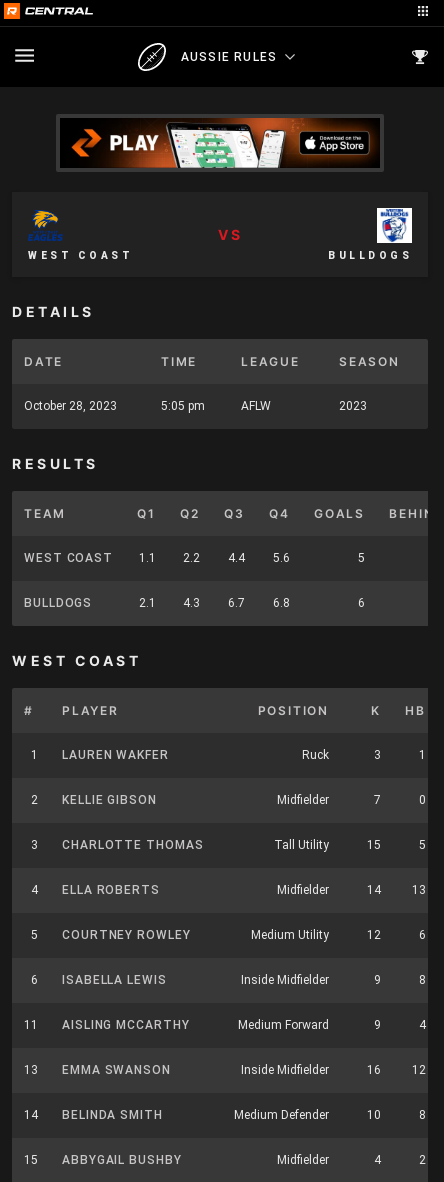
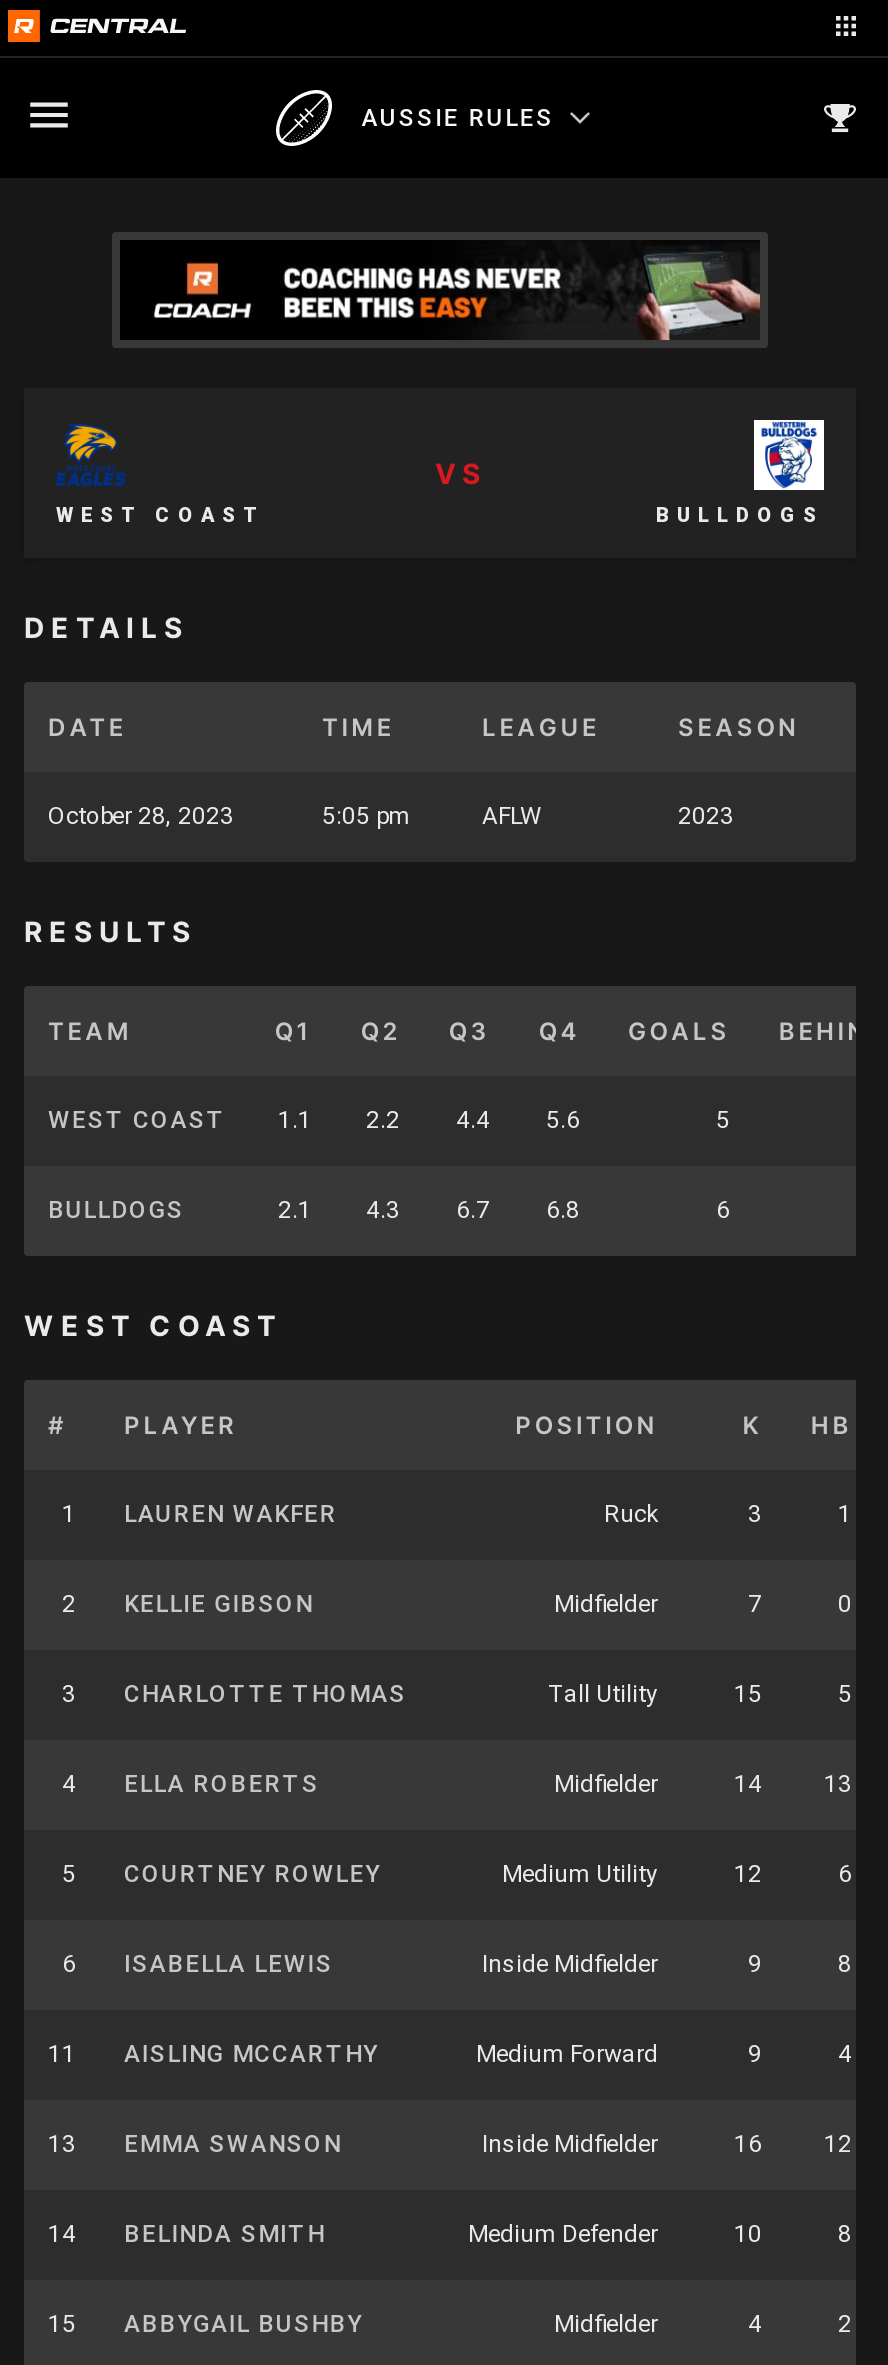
- [image]
+ [image]
